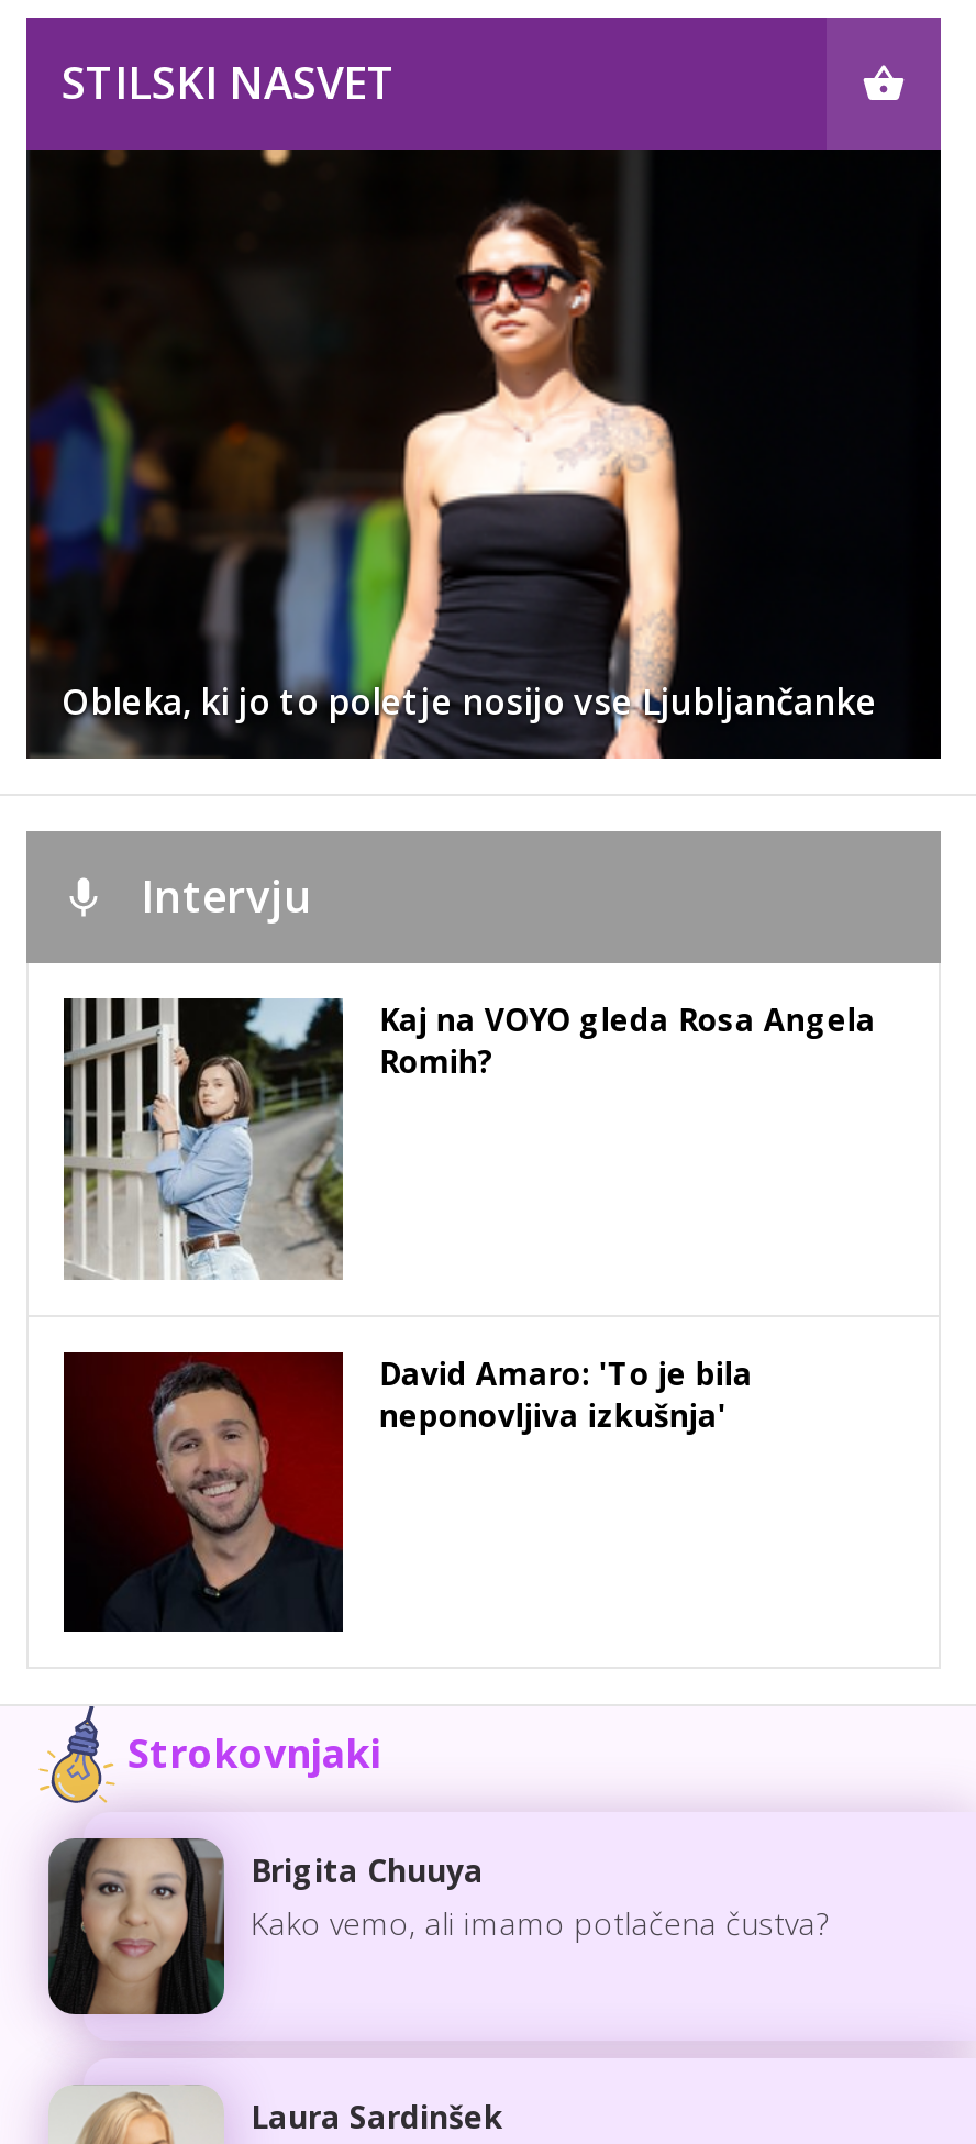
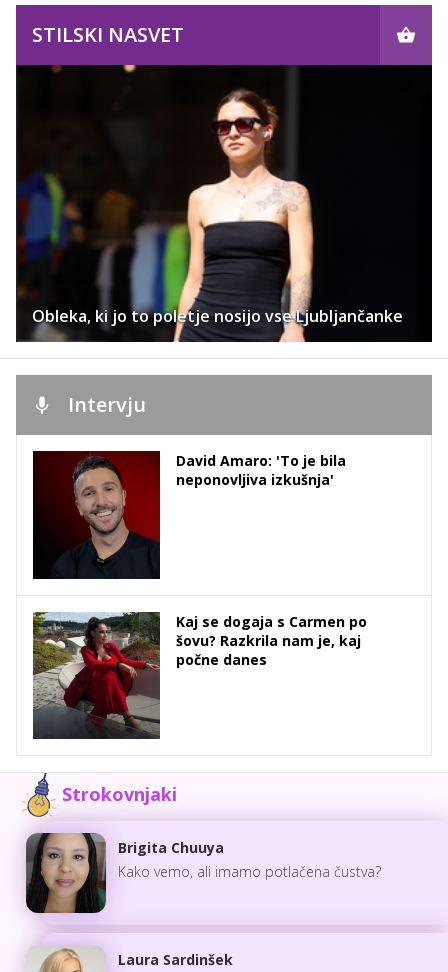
- [image]
- Kaj na VOYO gleda Rosa Angela
- Romih?

moved up: [image] | David Amaro: 'To je bila | neponovljiva izkušnja'

+ [image]
+ Kaj se dogaja s Carmen po
+ šovu? Razkrila nam je, kaj
+ počne danes
